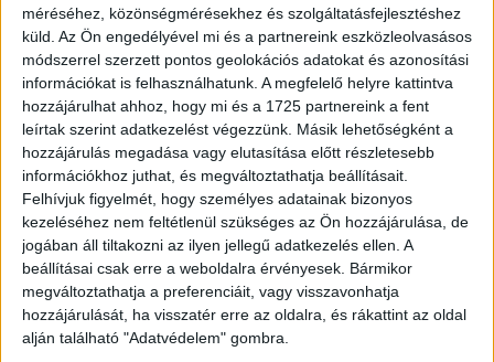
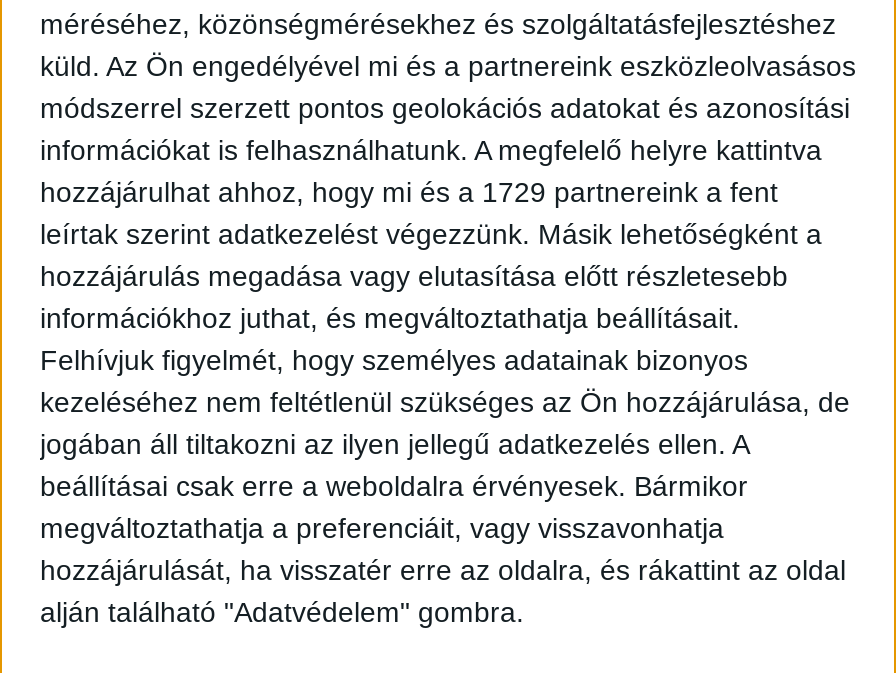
- hozzájárulhat ahhoz, hogy mi és a 1725 partnereink a fent
+ hozzájárulhat ahhoz, hogy mi és a 1729 partnereink a fent
